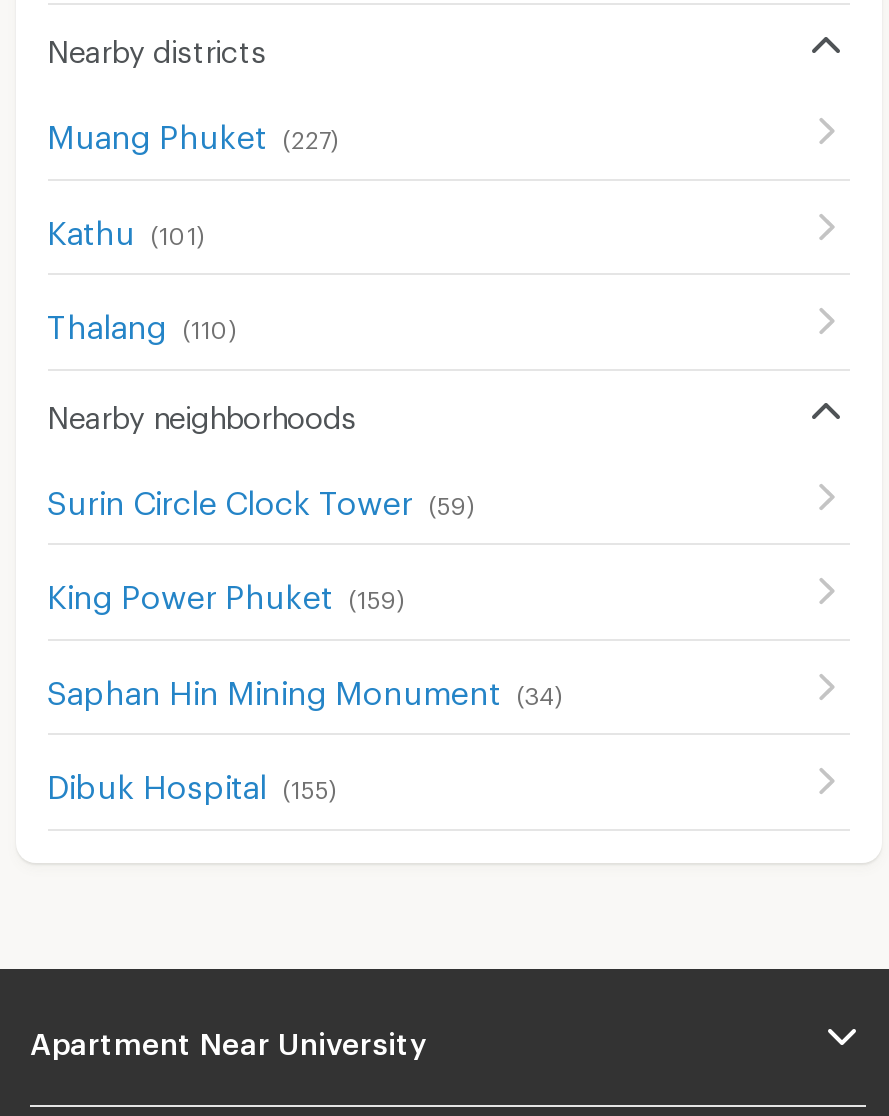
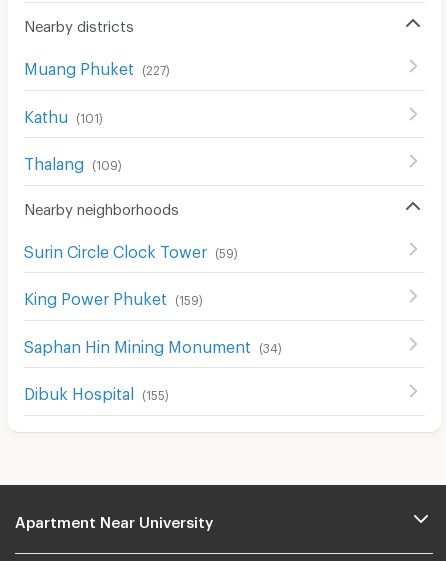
- Thalang (110)
+ Thalang (109)
